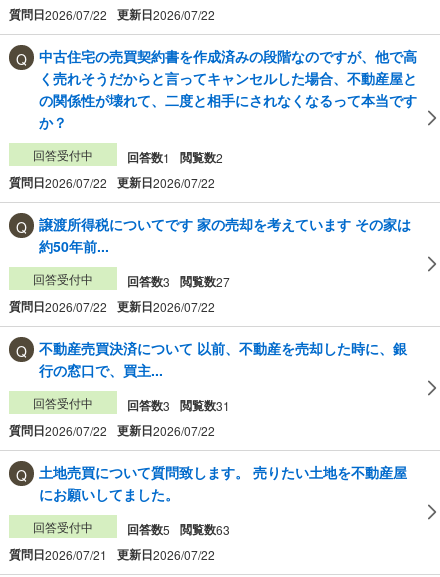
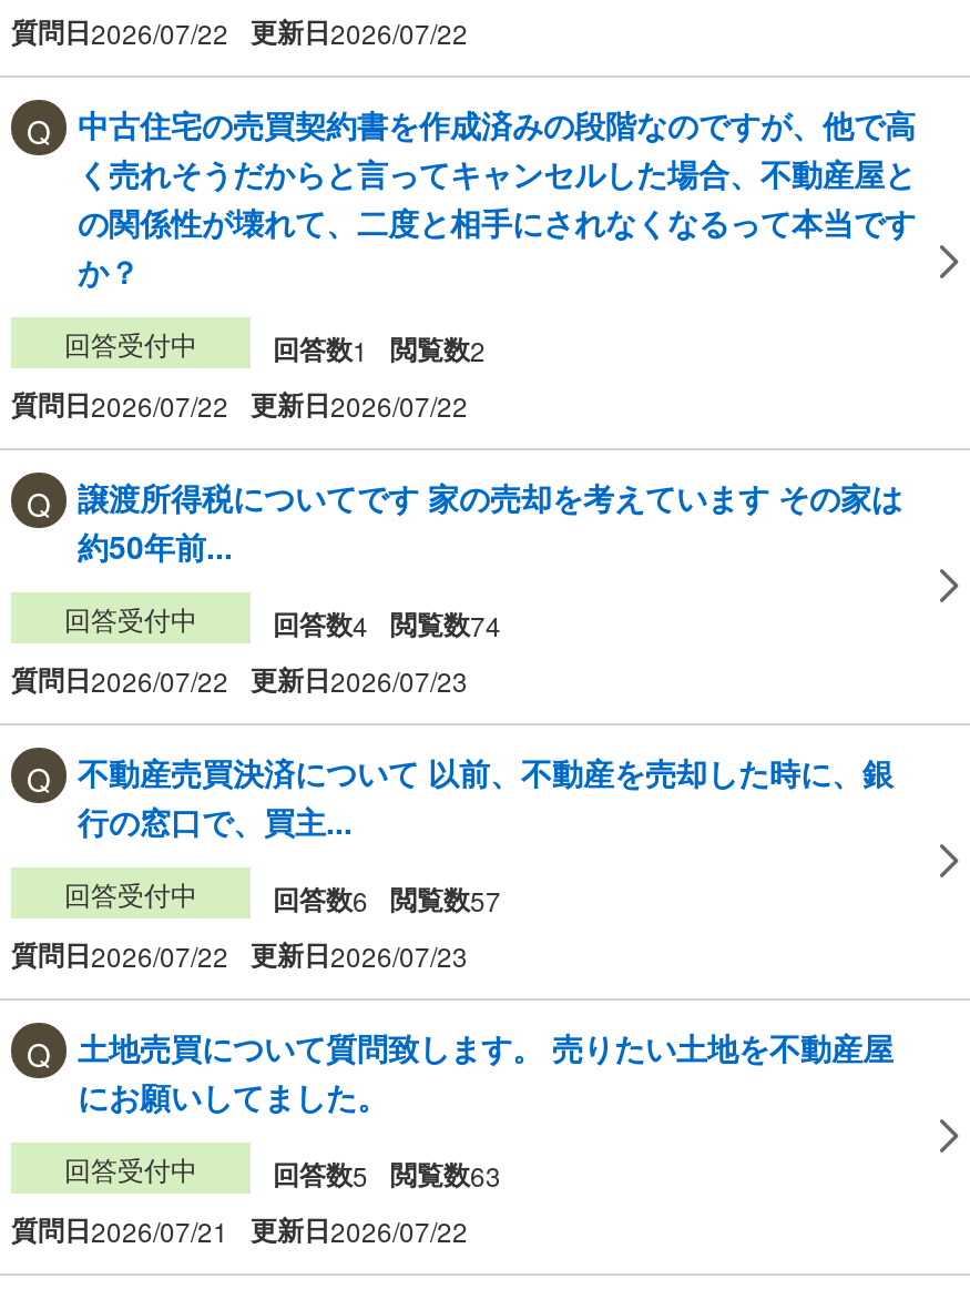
- 回答数3 閲覧数27
+ 回答数4 閲覧数74

- 質問日2026/07/22 更新日2026/07/22
+ 質問日2026/07/22 更新日2026/07/23

- 回答数3 閲覧数31
+ 回答数6 閲覧数57

- 質問日2026/07/22 更新日2026/07/22
+ 質問日2026/07/22 更新日2026/07/23
